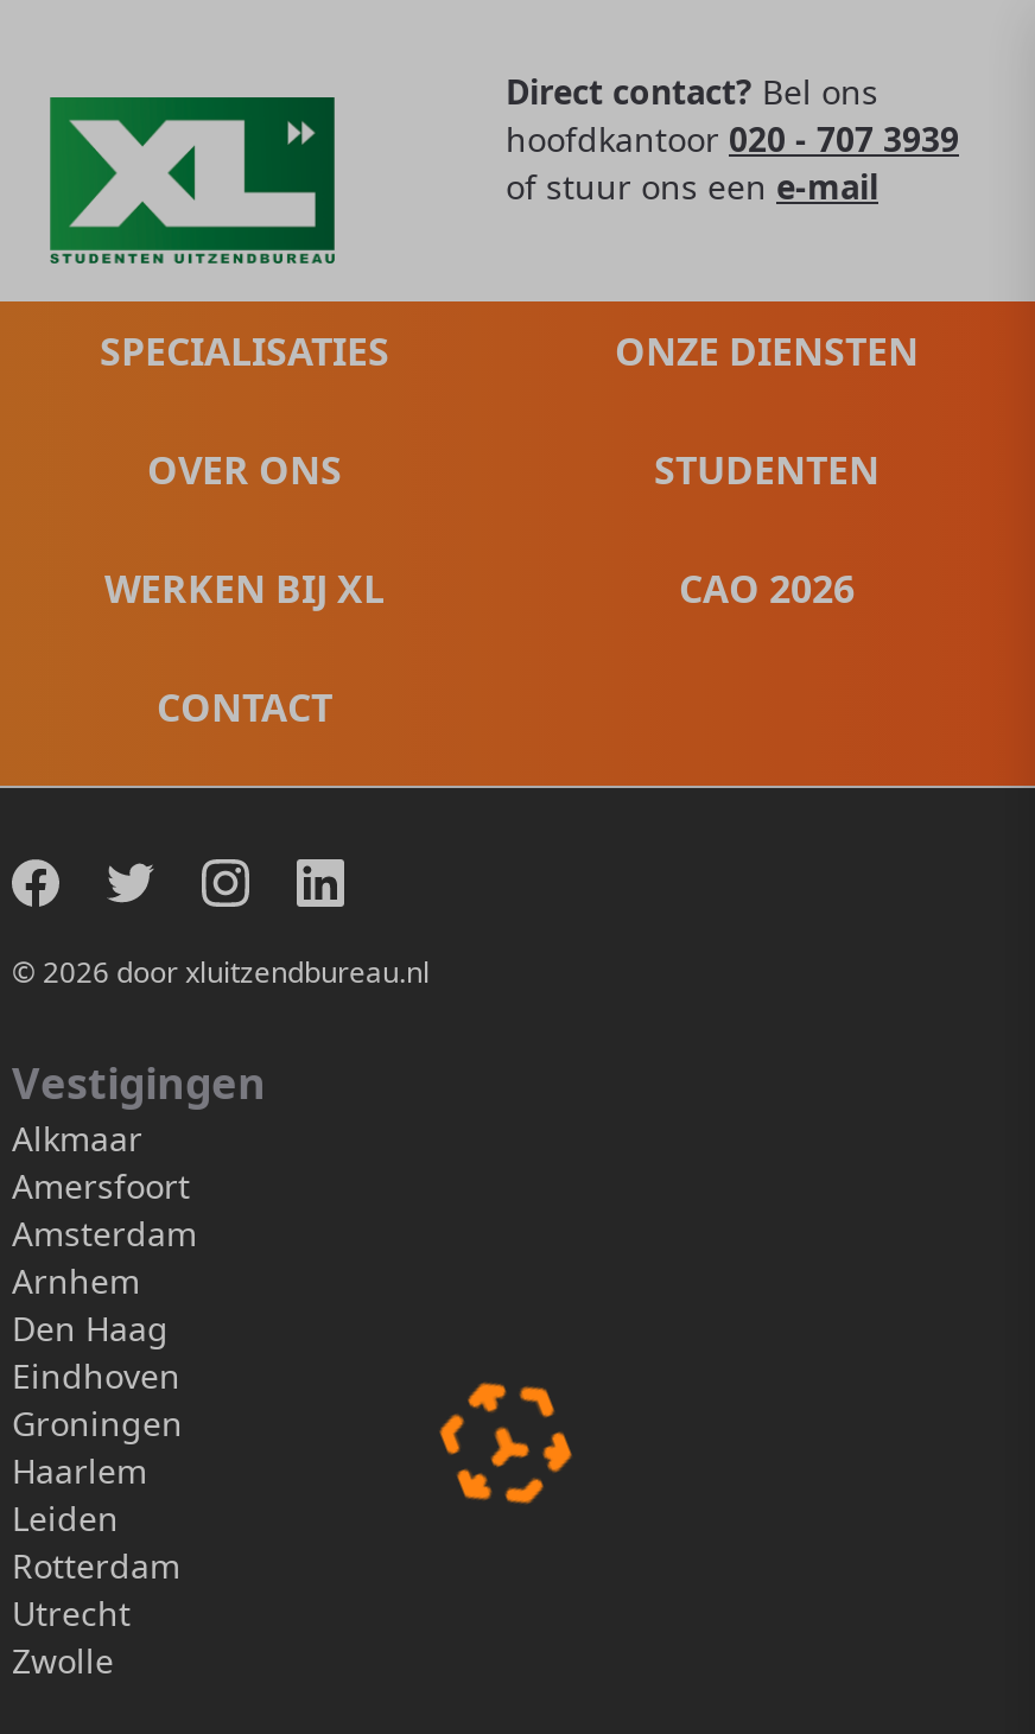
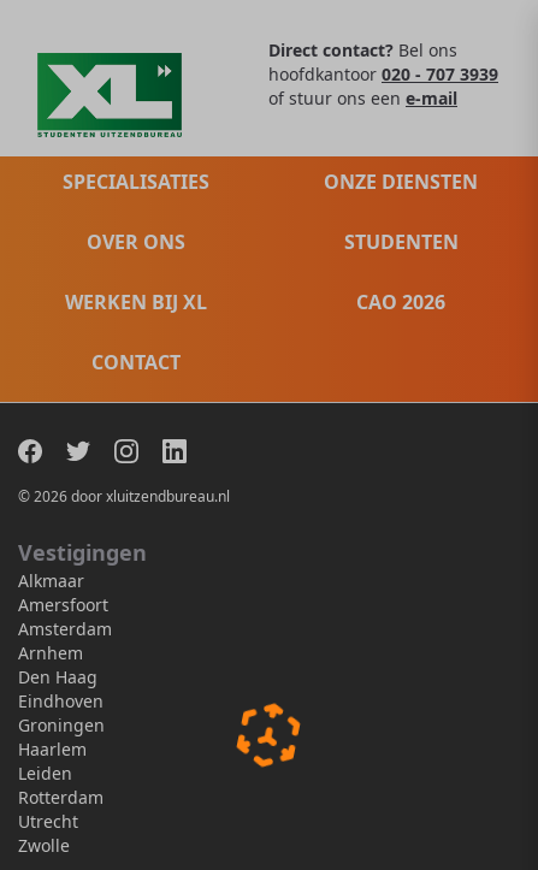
- [image]
+ [image]
